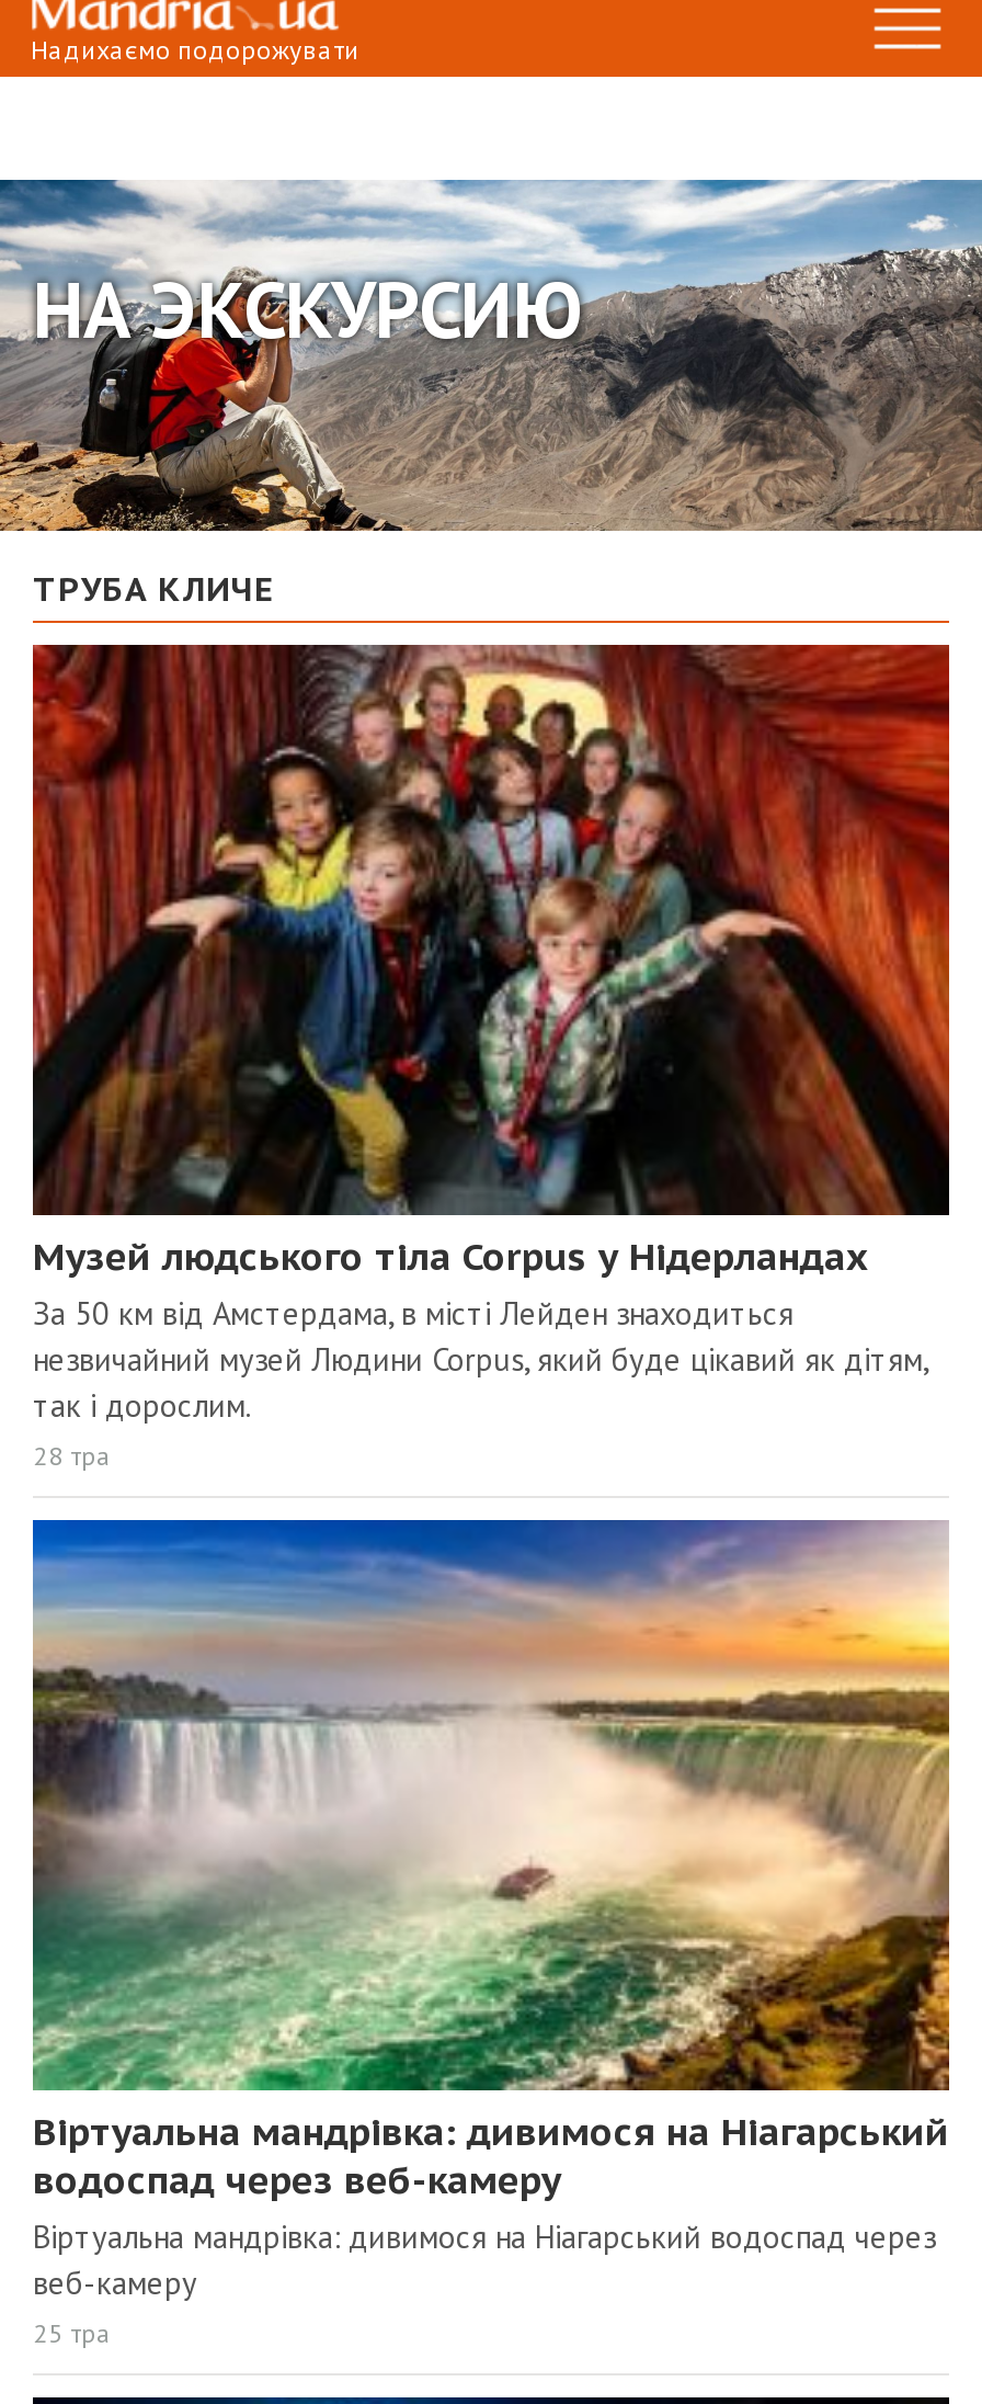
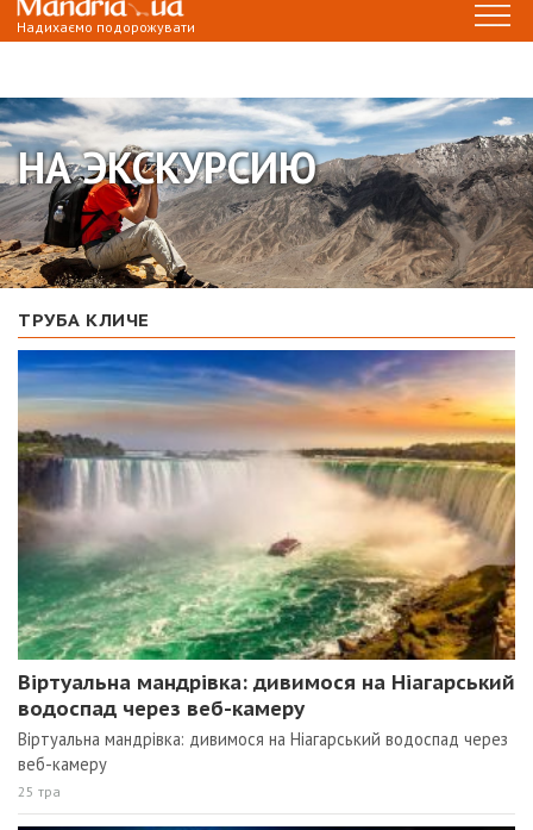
- [image]
- Музей людського тіла Corpus у Нідерландах
- За 50 км від Амстердама, в місті Лейден знаходиться
- незвичайний музей Людини Corpus, який буде цікавий як дітям,
- так і дорослим.
- 28 тра
